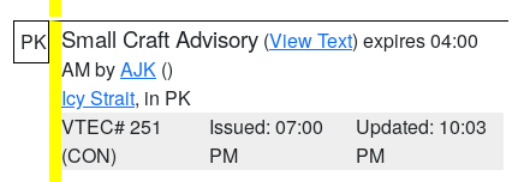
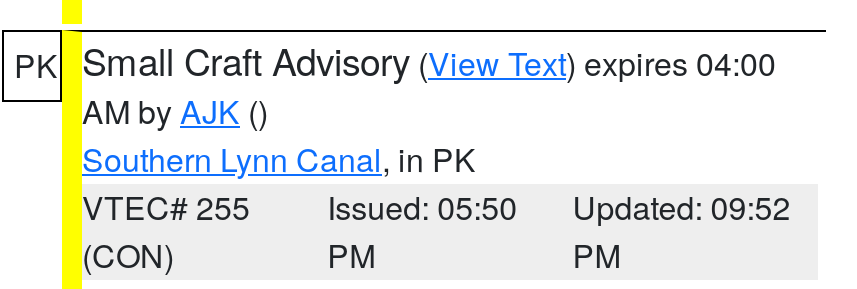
- Icy Strait, in PK
- VTEC# 251
+ Southern Lynn Canal, in PK
+ VTEC# 255

- Issued: 07:00
+ Issued: 05:50

- Updated: 10:03
+ Updated: 09:52
